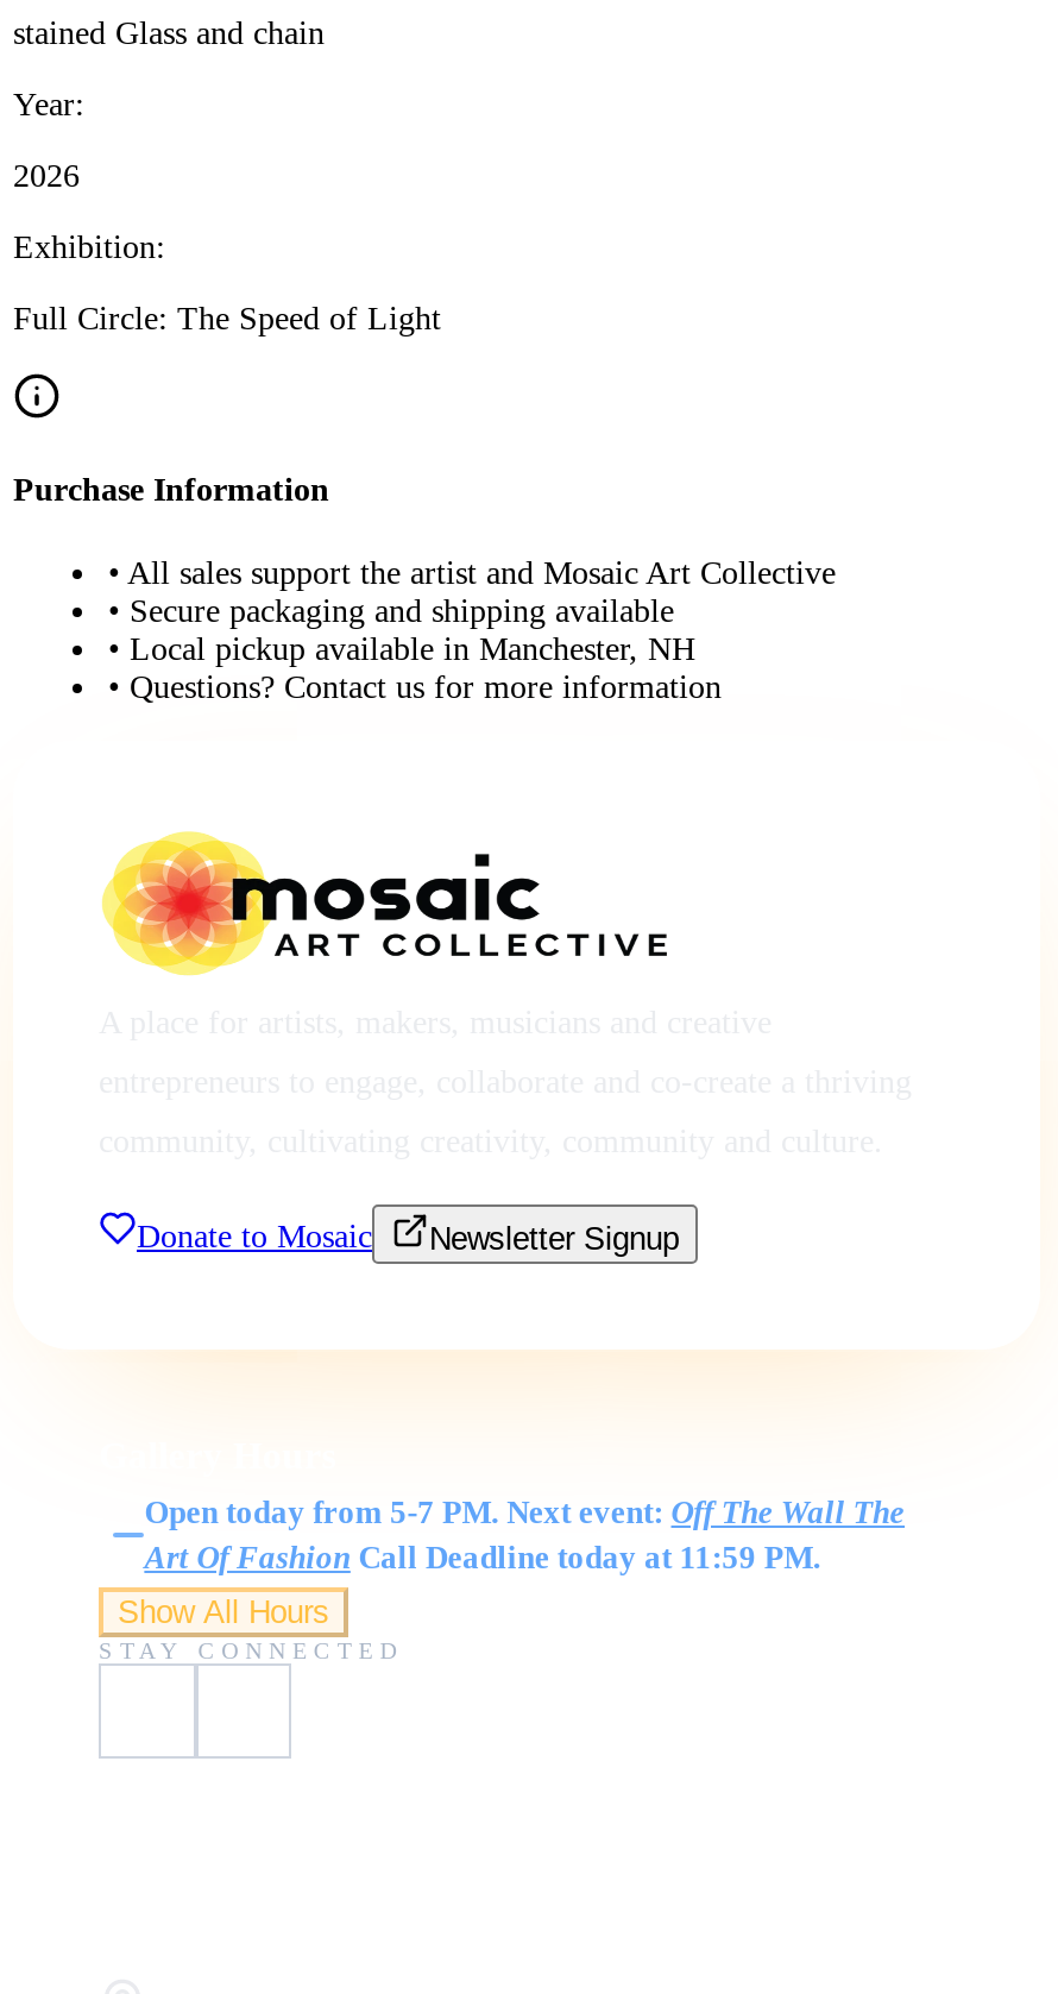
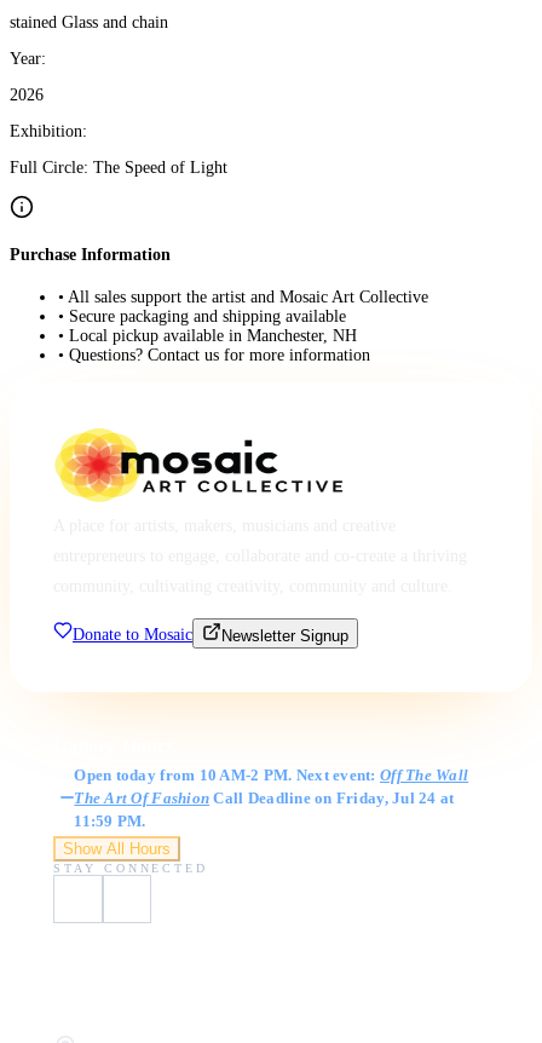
- Open today from 5-7 PM. Next event: Off The Wall The
- Art Of Fashion Call Deadline today at 11:59 PM.
+ Open today from 10 AM-2 PM. Next event: Off The Wall
+ The Art Of Fashion Call Deadline on Friday, Jul 24 at
+ 11:59 PM.
